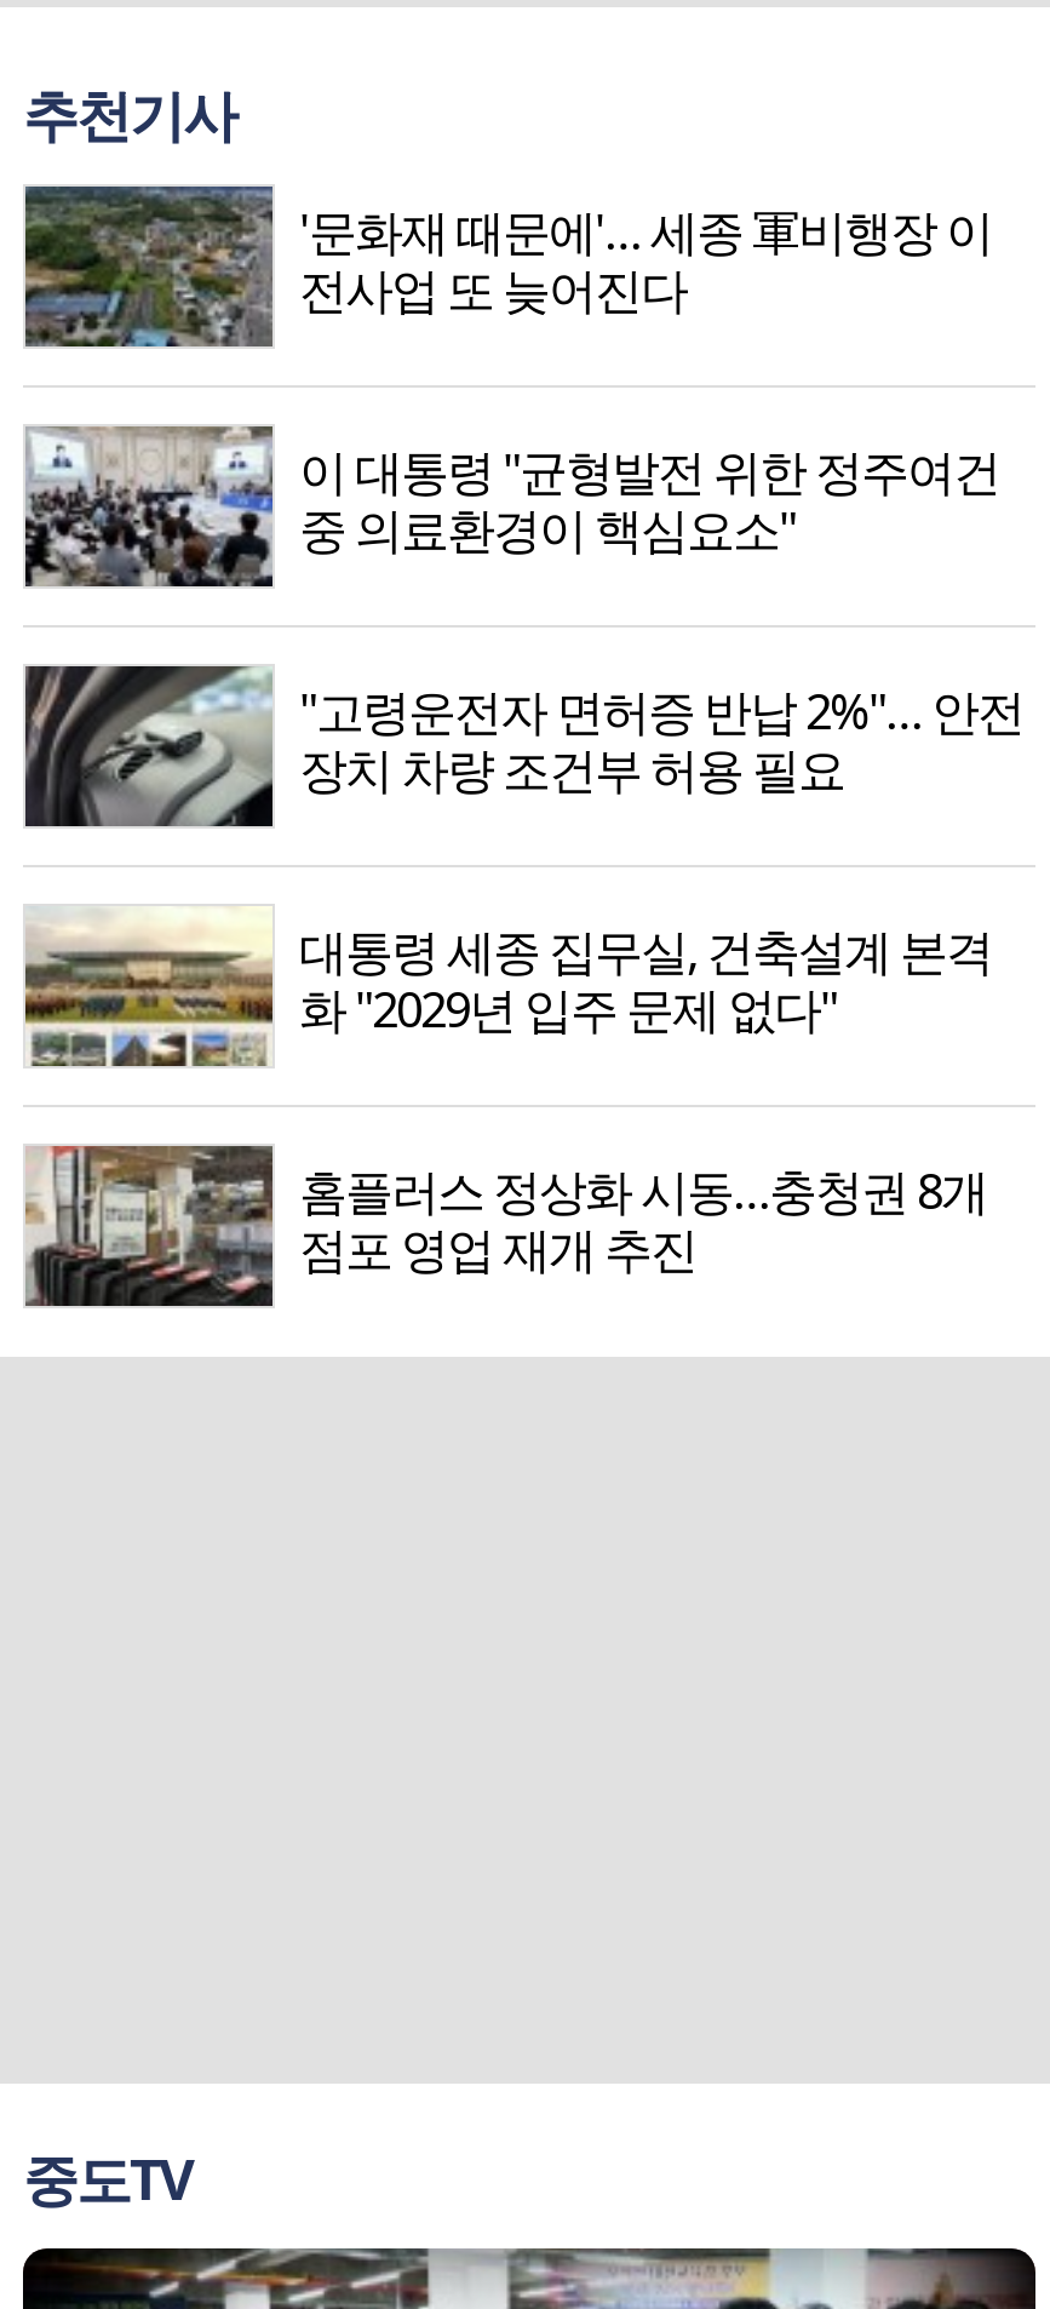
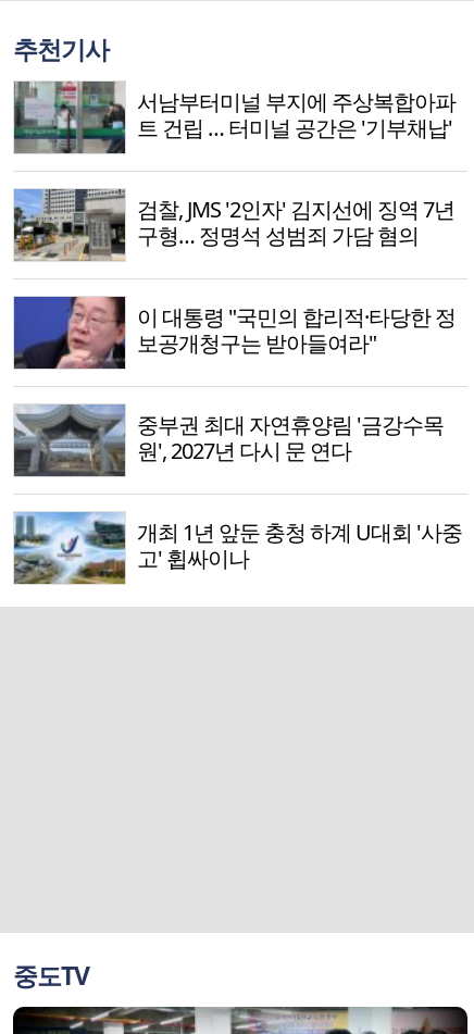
- [image]
- '문화재 때문에'… 세종 軍비행장 이
- 전사업 또 늦어진다
+ [image]
+ 서남부터미널 부지에 주상복합아파
+ 트 건립 … 터미널 공간은 '기부채납'

- [image]
- 이 대통령 "균형발전 위한 정주여건
- 중 의료환경이 핵심요소"
+ [image]
+ 검찰, JMS '2인자' 김지선에 징역 7년
+ 구형… 정명석 성범죄 가담 혐의

- [image]
- "고령운전자 면허증 반납 2%"… 안전
- 장치 차량 조건부 허용 필요
+ [image]
+ 이 대통령 "국민의 합리적·타당한 정
+ 보공개청구는 받아들여라"

- [image]
- 대통령 세종 집무실, 건축설계 본격
- 화 "2029년 입주 문제 없다"
+ [image]
+ 중부권 최대 자연휴양림 '금강수목
+ 원', 2027년 다시 문 연다

- [image]
- 홈플러스 정상화 시동…충청권 8개
- 점포 영업 재개 추진
+ [image]
+ 개최 1년 앞둔 충청 하계 U대회 '사중
+ 고' 휩싸이나
